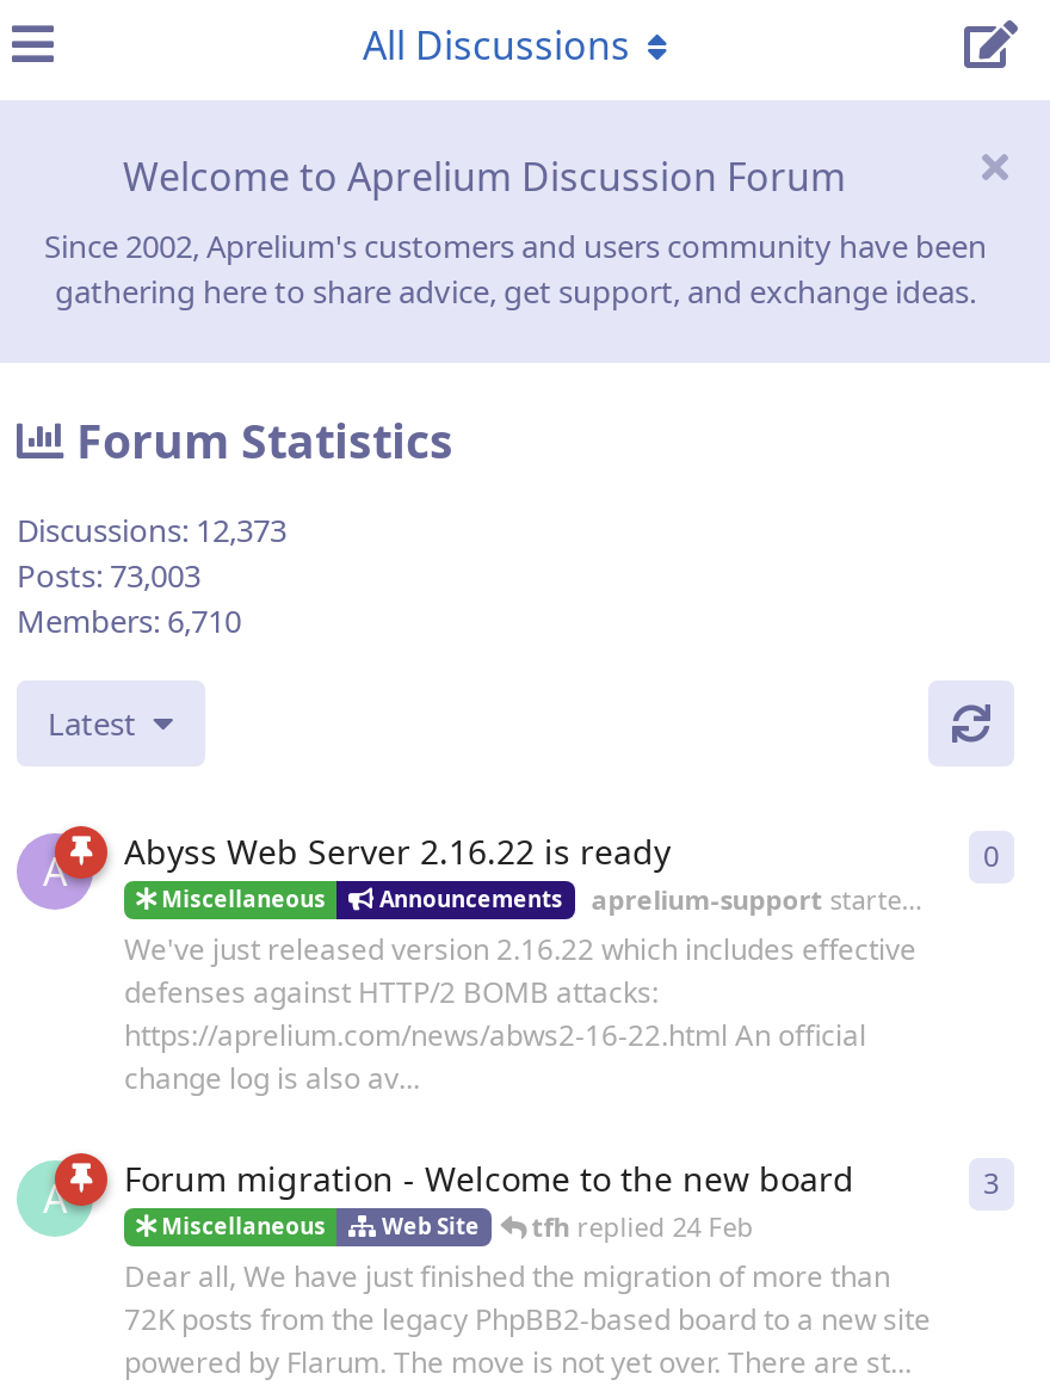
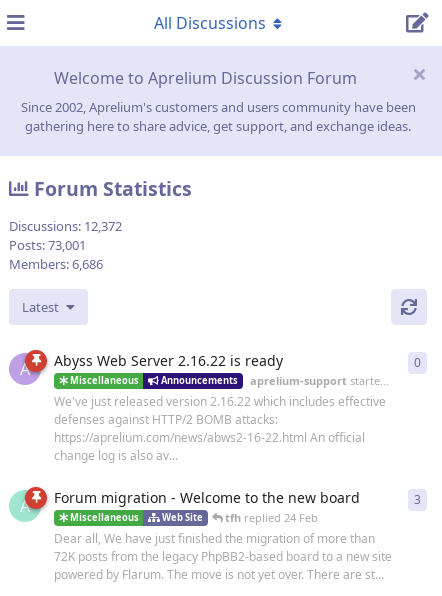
- Discussions: 12,373
+ Discussions: 12,372

- Posts: 73,003
+ Posts: 73,001

- Members: 6,710
+ Members: 6,686
